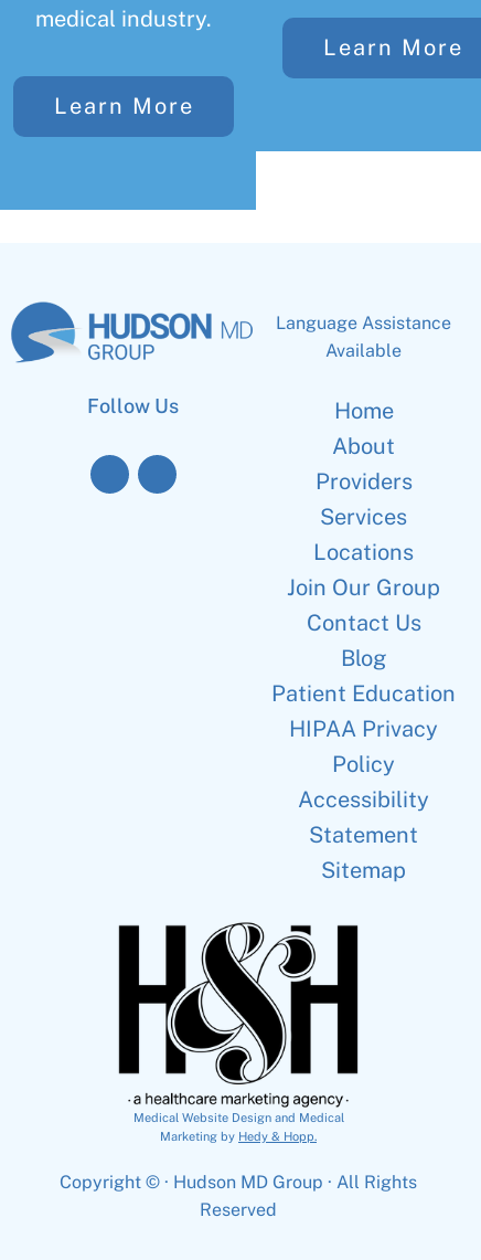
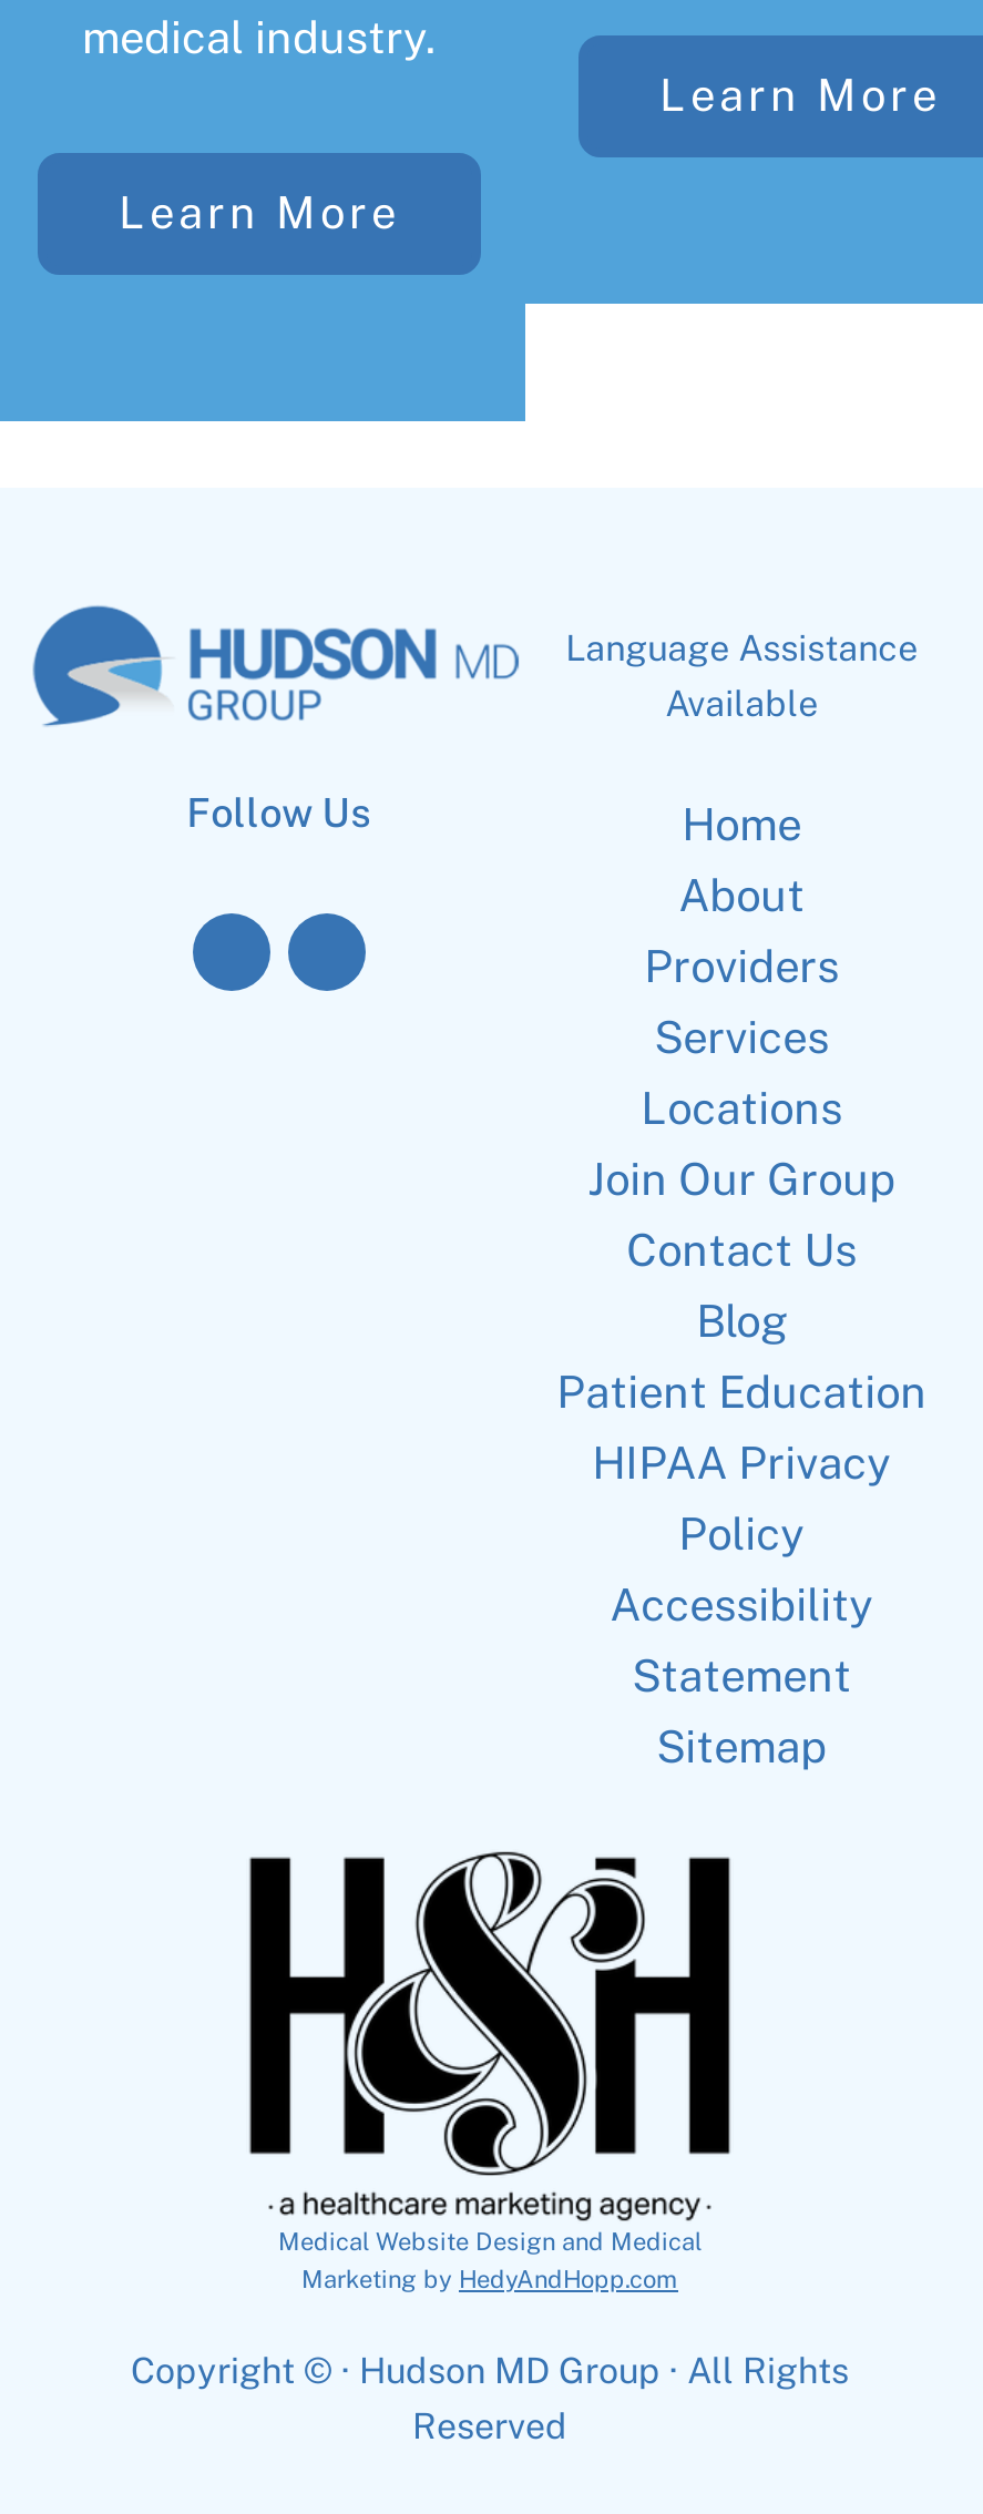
- Marketing by Hedy & Hopp.
+ Marketing by HedyAndHopp.com
